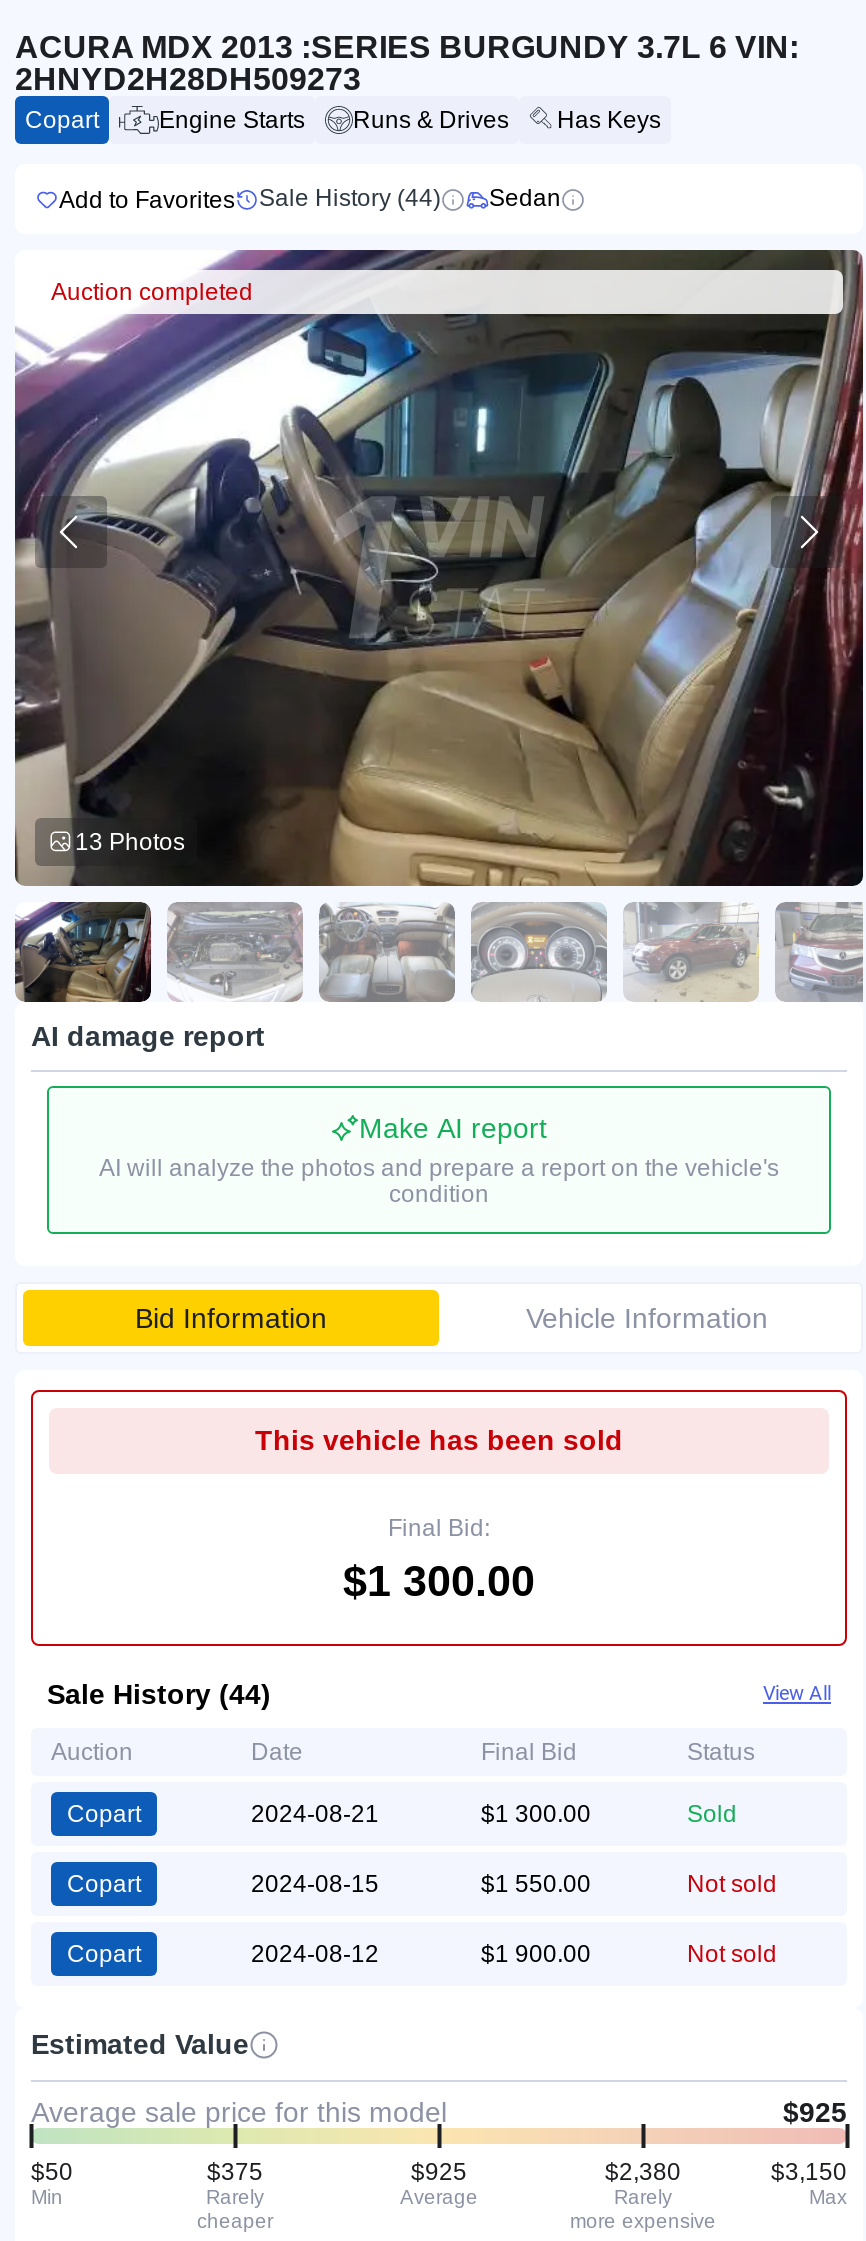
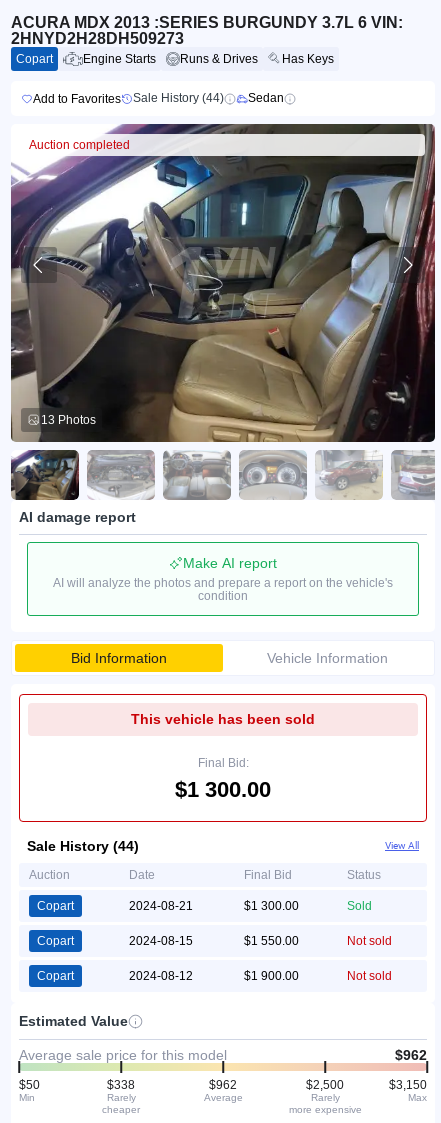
- $925
+ $962

- $375
+ $338

- $925
+ $962

- $2,380
+ $2,500
